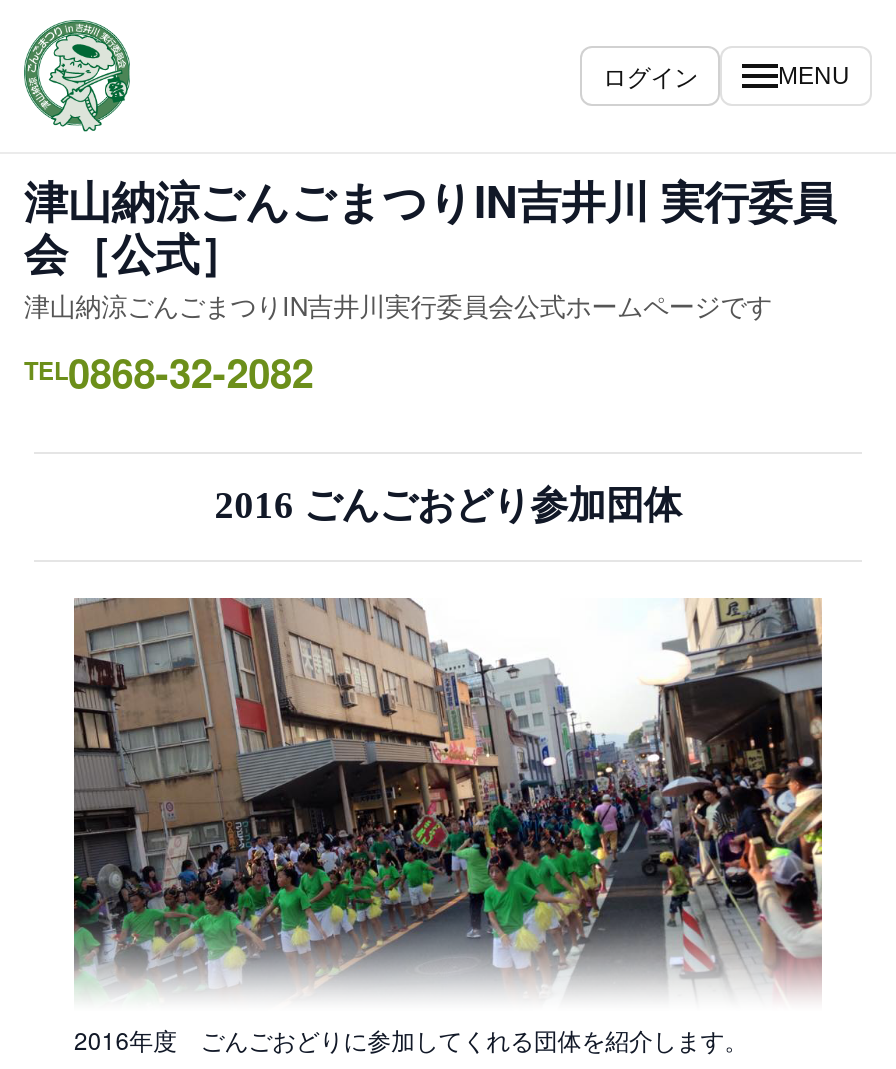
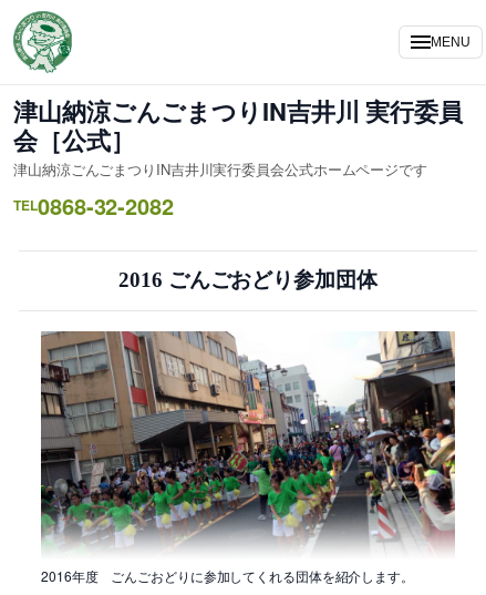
- ログイン
